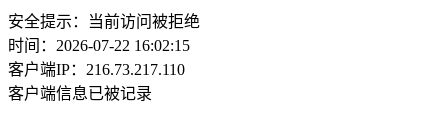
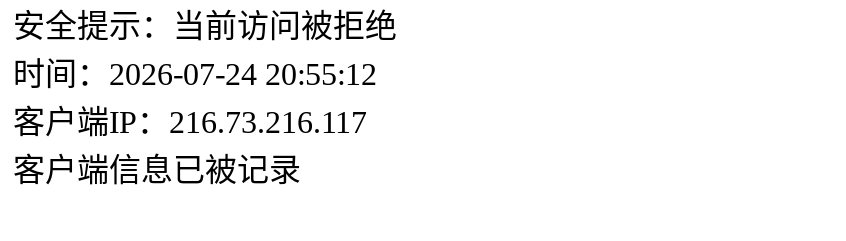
- 时间：2026-07-22 16:02:15
+ 时间：2026-07-24 20:55:12

- 客户端IP：216.73.217.110
+ 客户端IP：216.73.216.117
